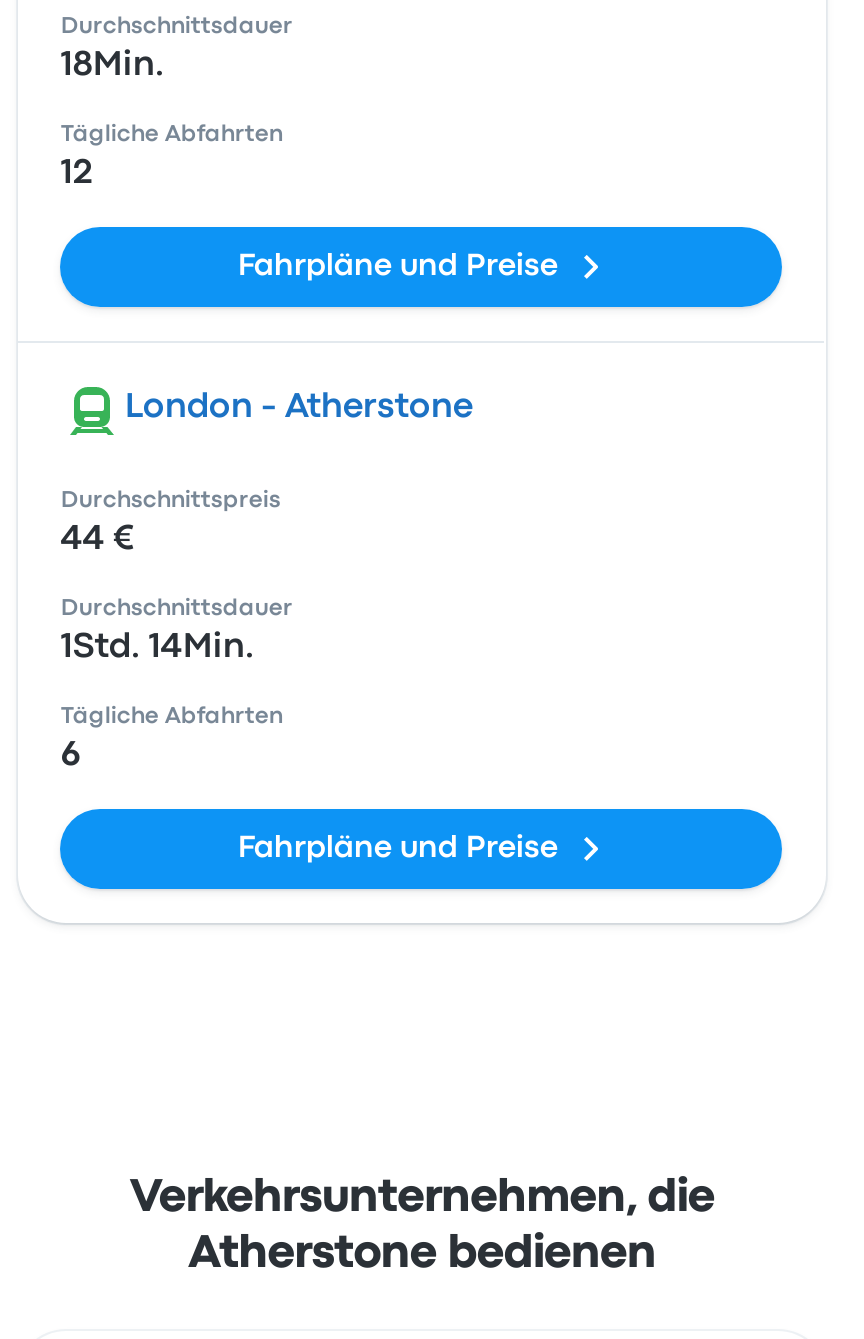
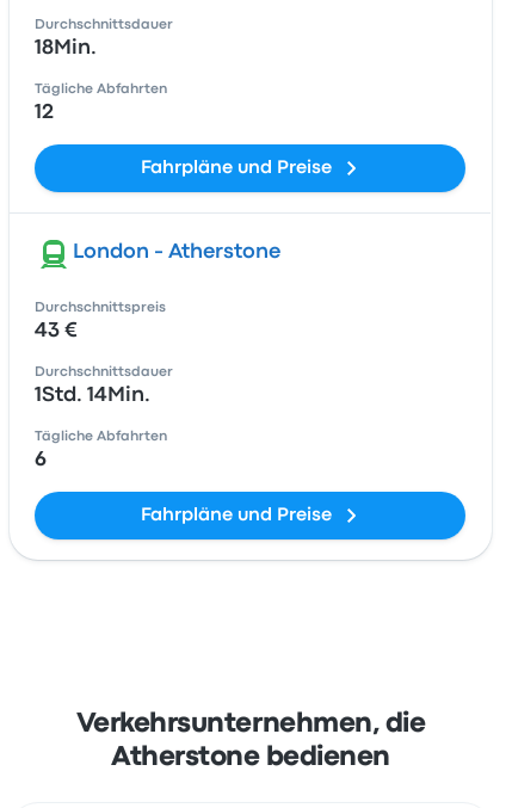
- 44 €
+ 43 €
